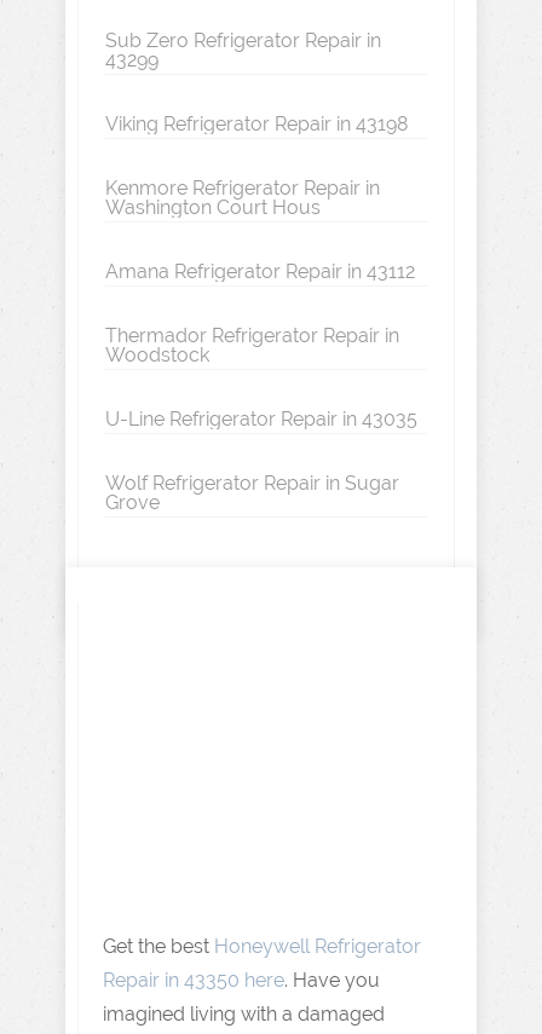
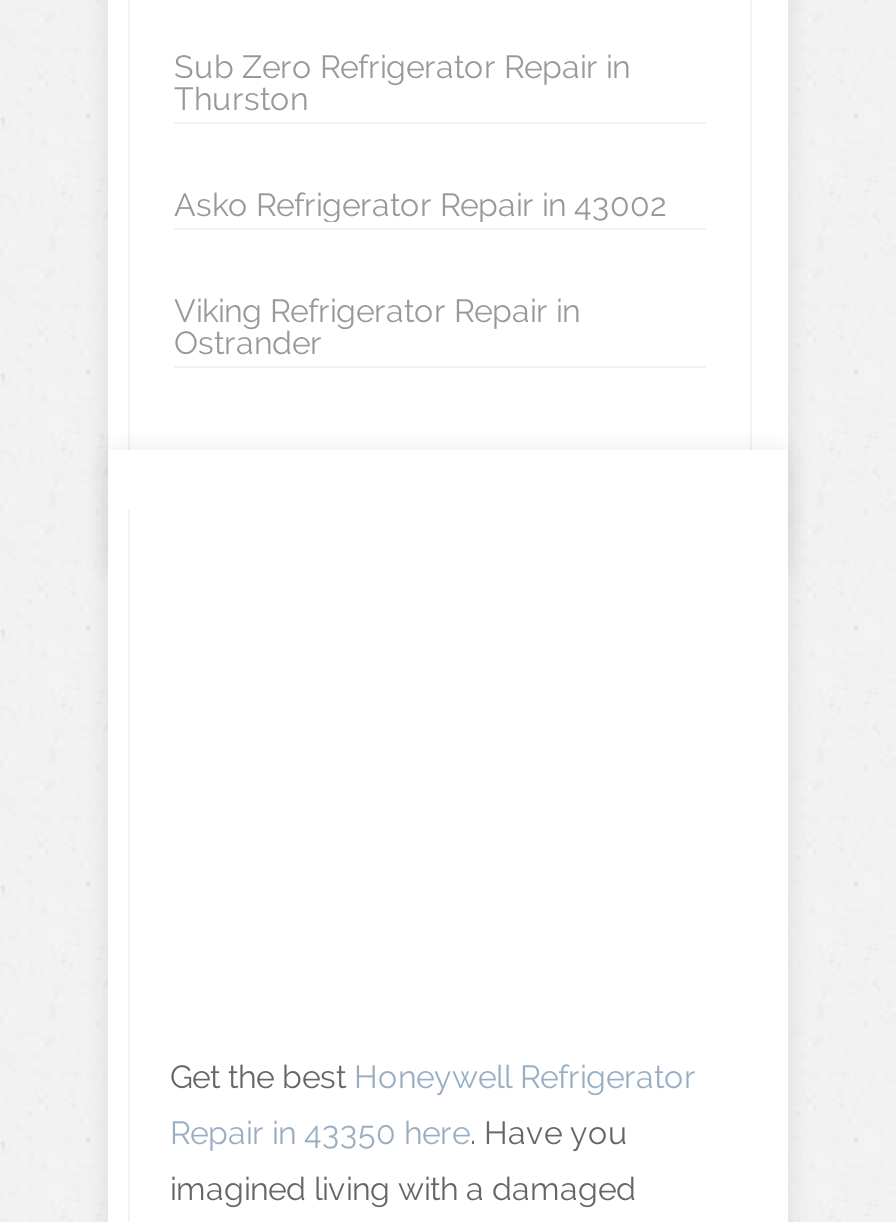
- 43299
- Viking Refrigerator Repair in 43198
- Kenmore Refrigerator Repair in
- Washington Court Hous
- Amana Refrigerator Repair in 43112
- Thermador Refrigerator Repair in
- Woodstock
- U-Line Refrigerator Repair in 43035
- Wolf Refrigerator Repair in Sugar
- Grove
+ Thurston
+ Asko Refrigerator Repair in 43002
+ Viking Refrigerator Repair in
+ Ostrander
